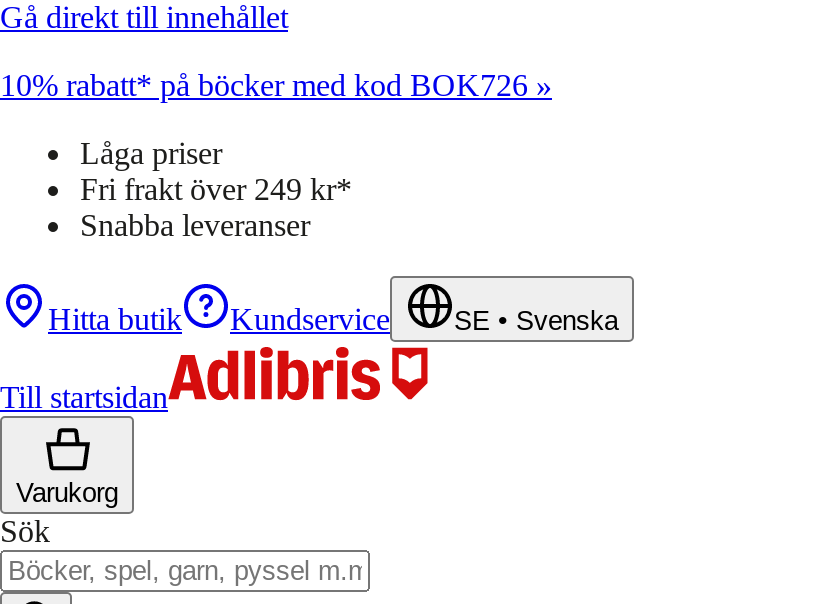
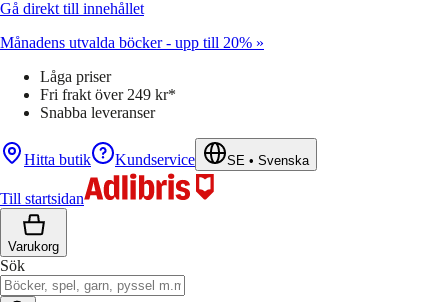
- 10% rabatt* på böcker med kod BOK726 »
+ Månadens utvalda böcker - upp till 20% »
